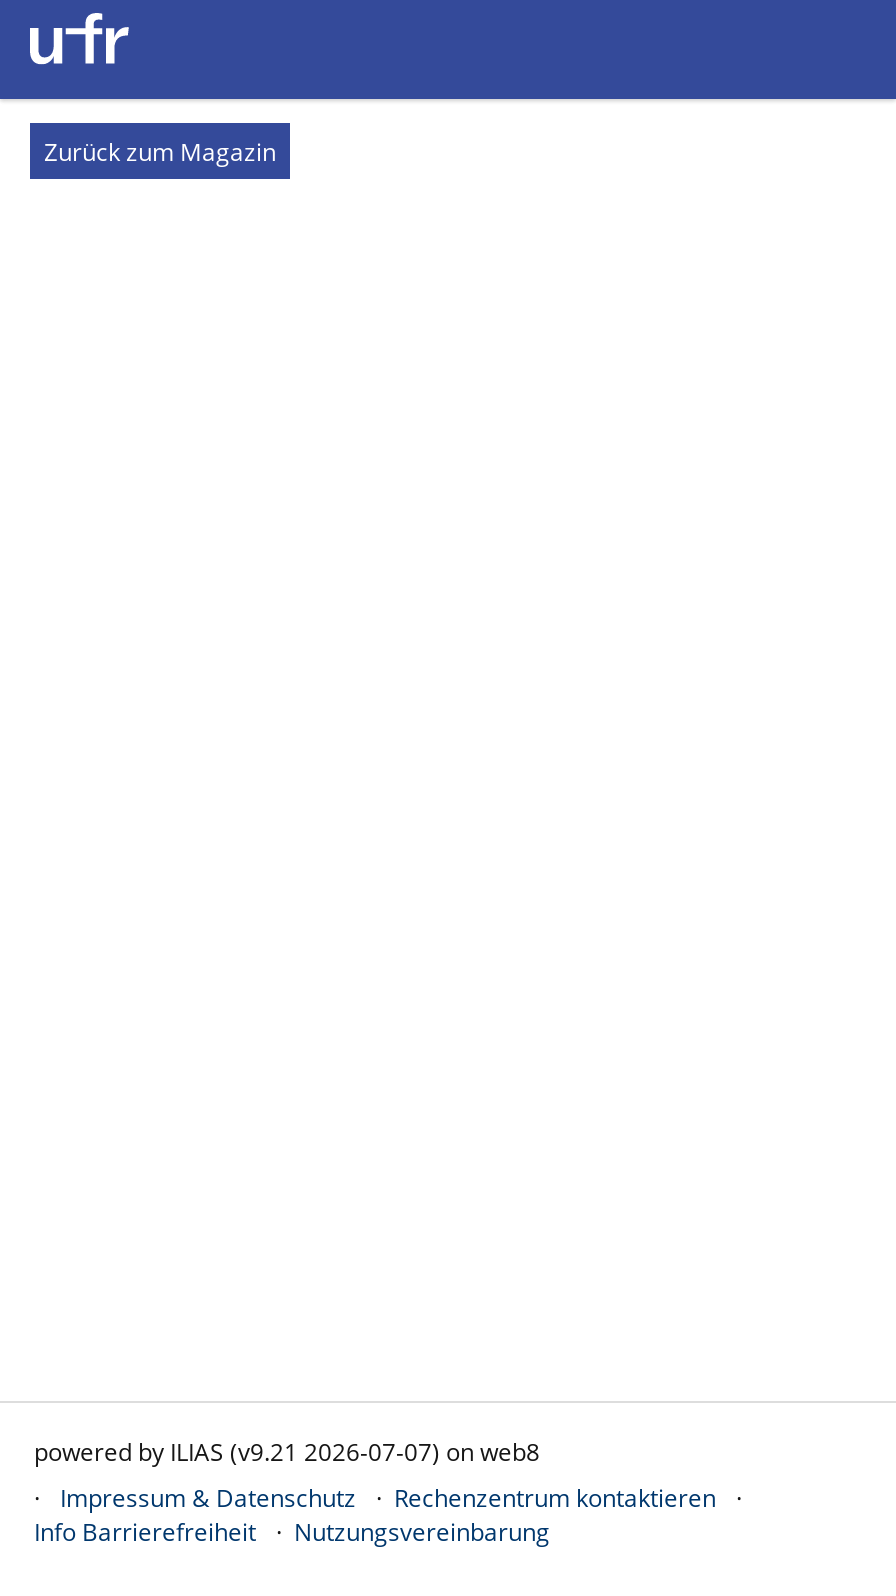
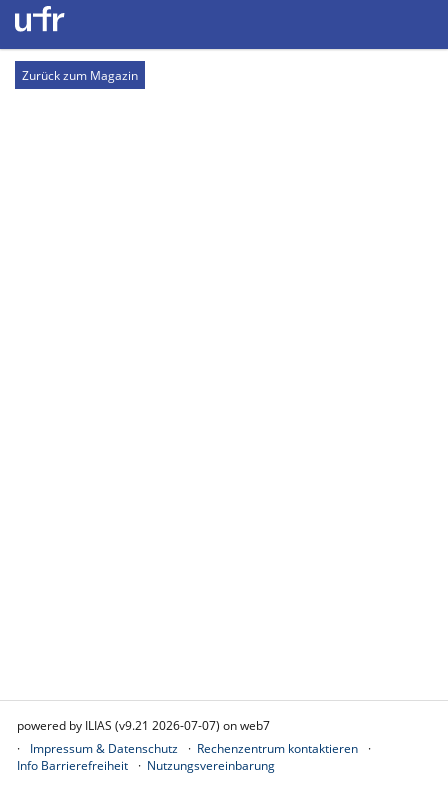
- powered by ILIAS (v9.21 2026-07-07) on web8
+ powered by ILIAS (v9.21 2026-07-07) on web7
